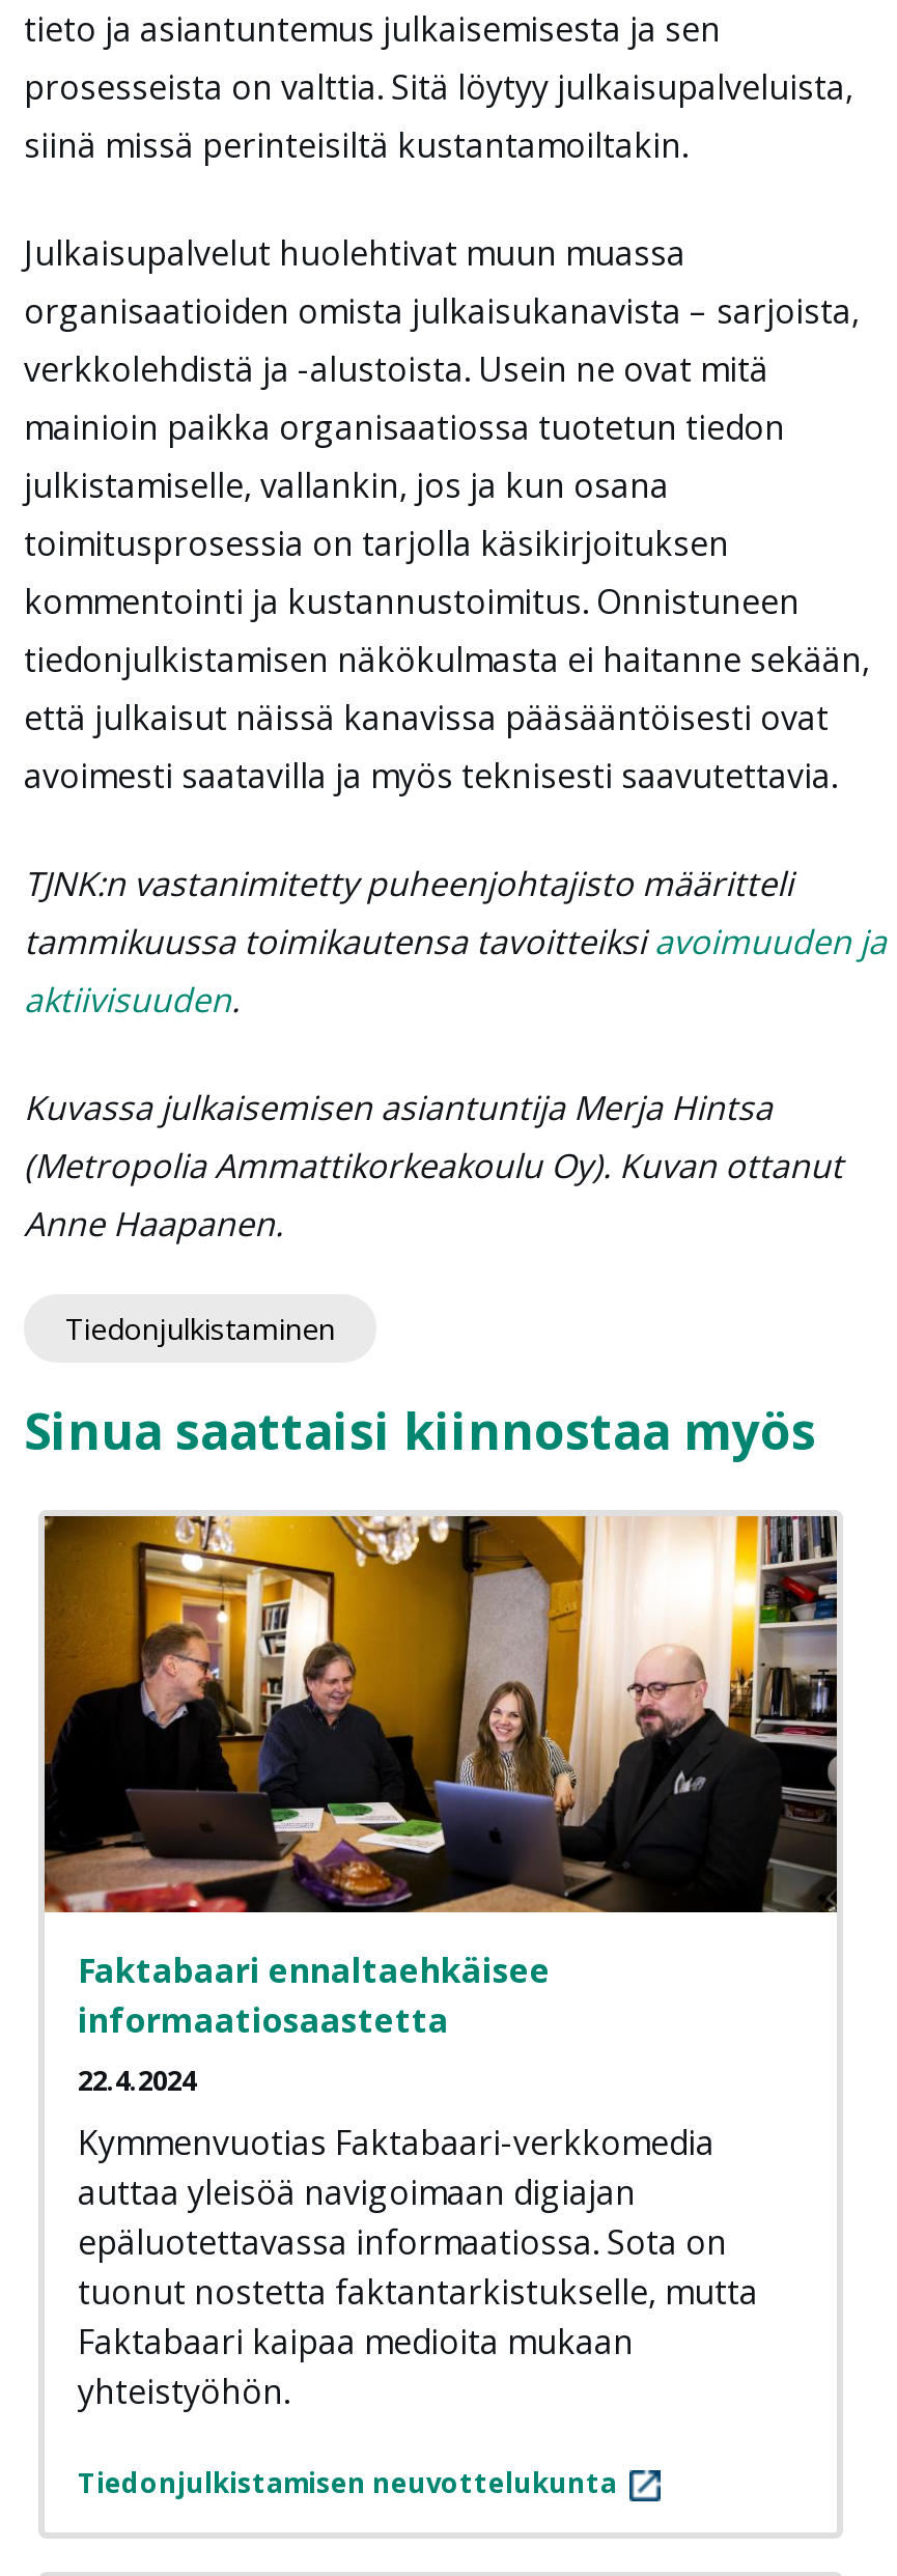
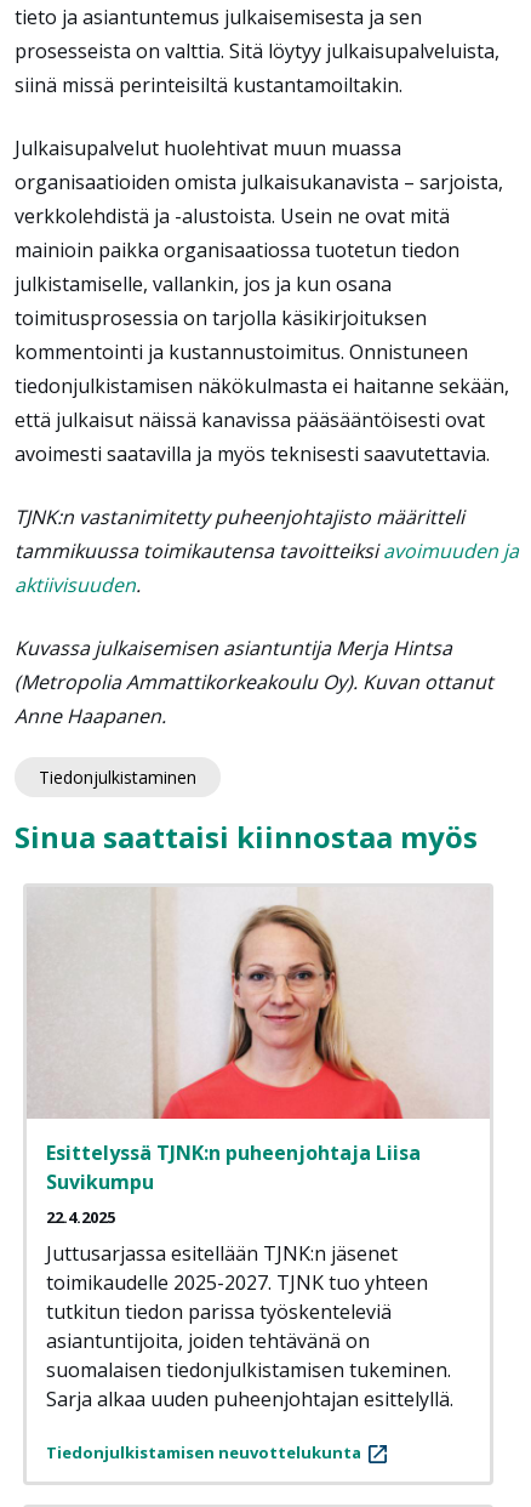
- [image]
- Faktabaari ennaltaehkäisee
- informaatiosaastetta
- 22.4.2024
+ [image]
+ Esittelyssä TJNK:n puheenjohtaja Liisa
+ Suvikumpu
+ 22.4.2025

- Kymmenvuotias Faktabaari-verkkomedia
- auttaa yleisöä navigoimaan digiajan
- epäluotettavassa informaatiossa. Sota on
- tuonut nostetta faktantarkistukselle, mutta
- Faktabaari kaipaa medioita mukaan
- yhteistyöhön.
+ Juttusarjassa esitellään TJNK:n jäsenet
+ toimikaudelle 2025-2027. TJNK tuo yhteen
+ tutkitun tiedon parissa työskenteleviä
+ asiantuntijoita, joiden tehtävänä on
+ suomalaisen tiedonjulkistamisen tukeminen.
+ Sarja alkaa uuden puheenjohtajan esittelyllä.
